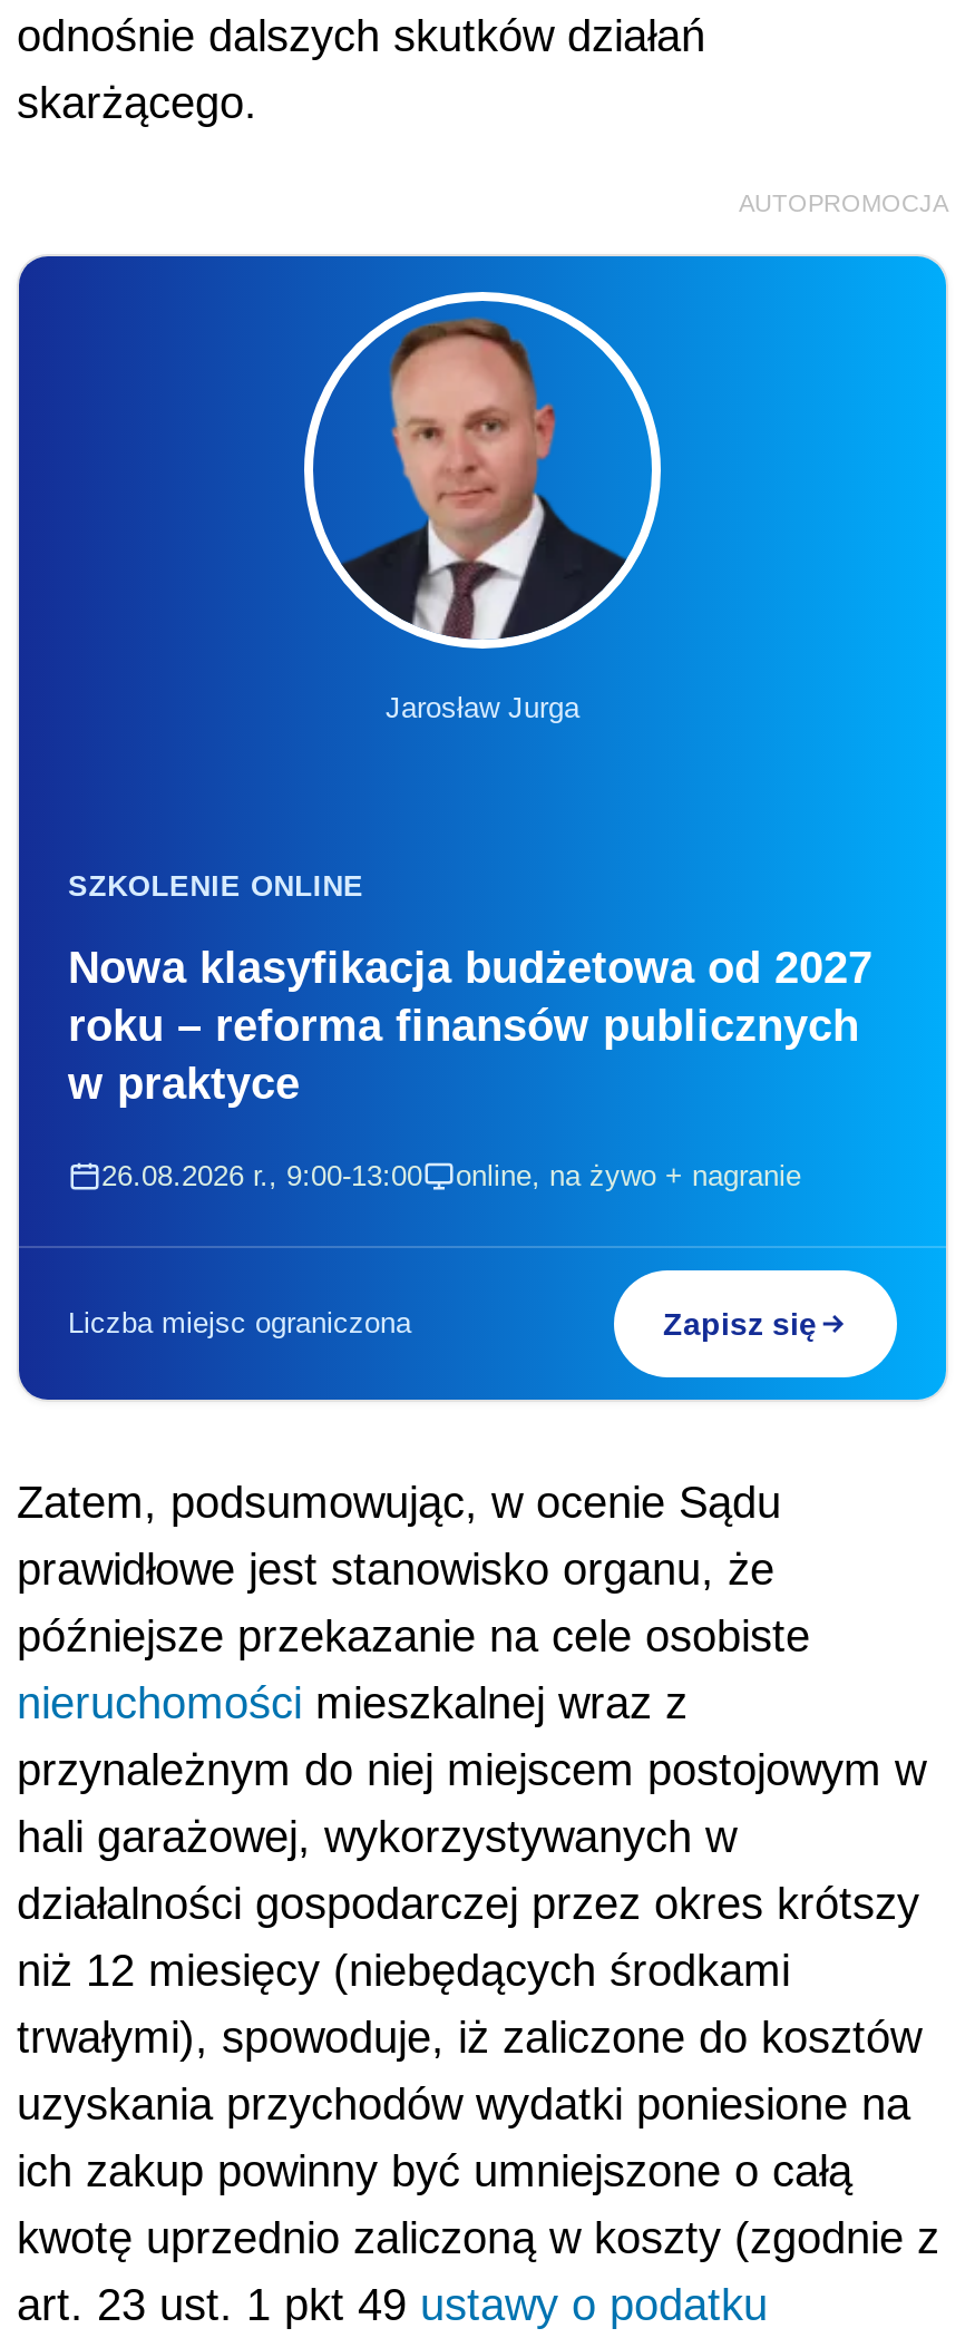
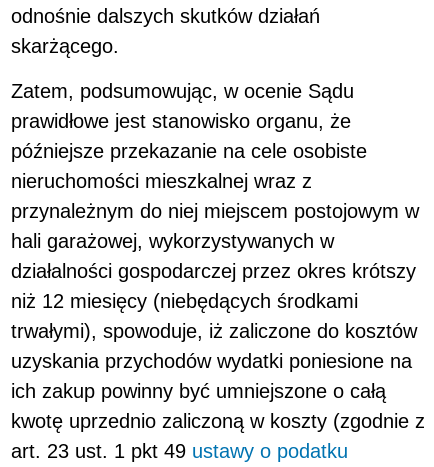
- AUTOPROMOCJA

- [image]
- Jarosław Jurga

- SZKOLENIE ONLINE
- Nowa klasyfikacja budżetowa od 2027
- roku – reforma finansów publicznych
- w praktyce
- 26.08.2026 r., 9:00-13:00
- online, na żywo + nagranie

- Liczba miejsc ograniczona
- Zapisz się
